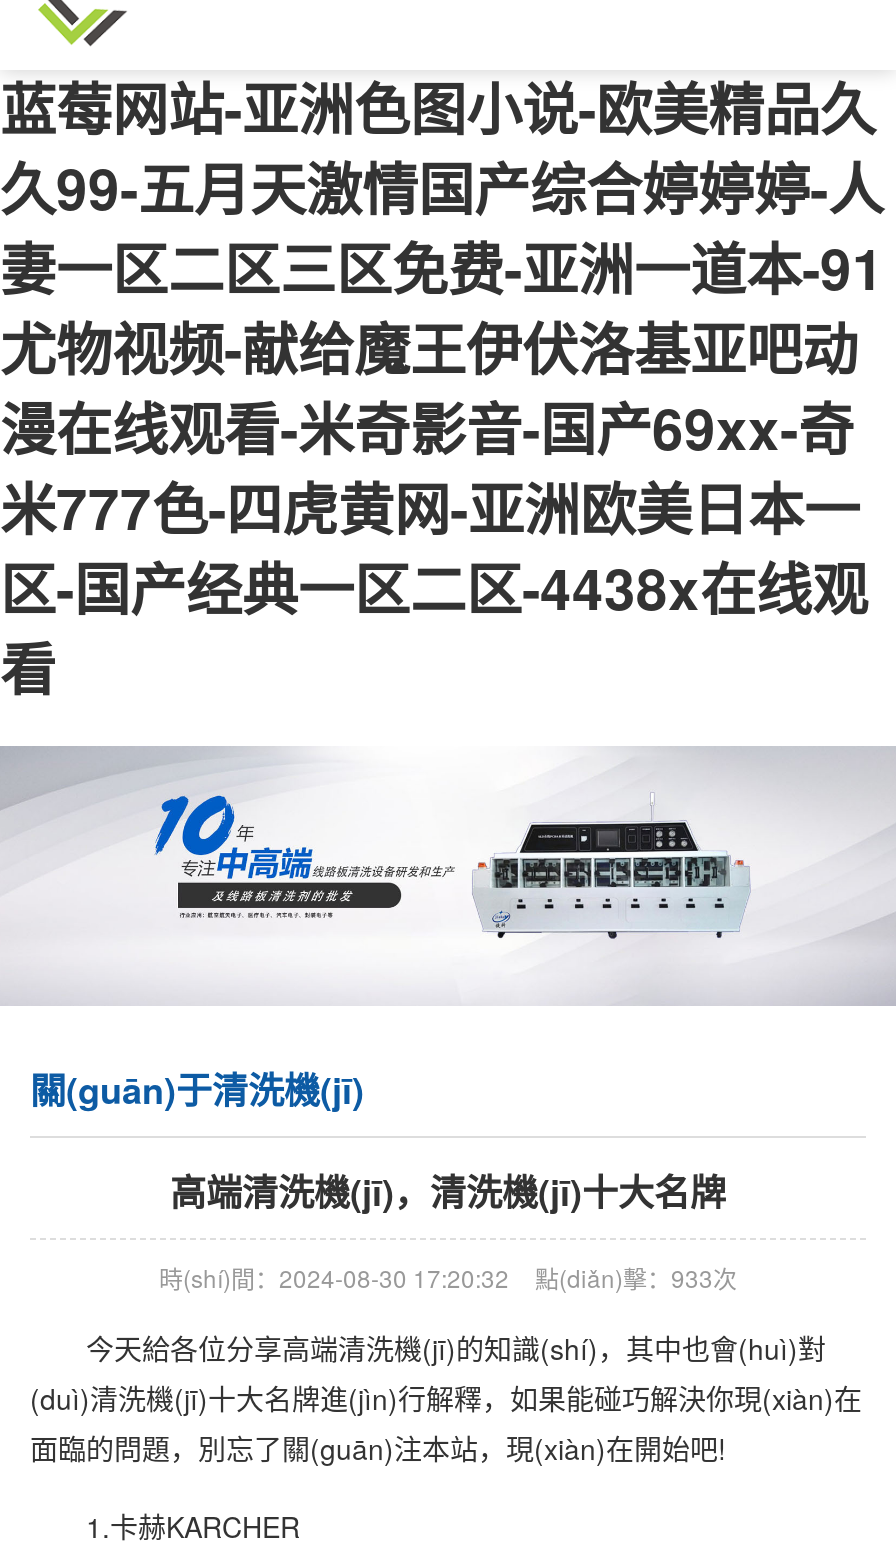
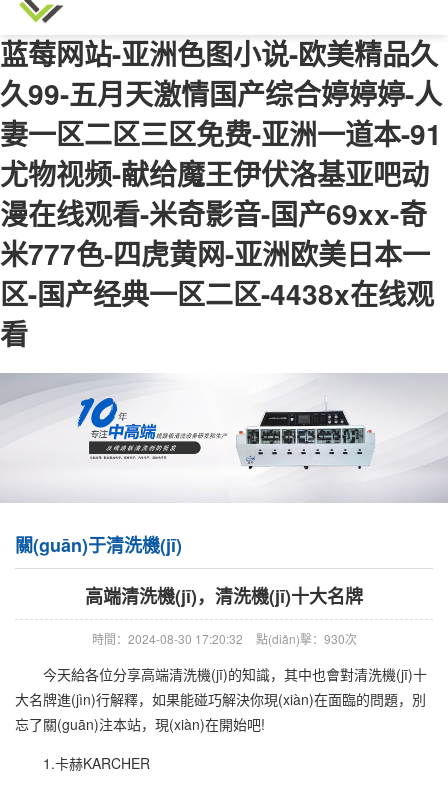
- 時(shí)間：2024-08-30 17:20:32
- 點(diǎn)擊：933次
+ 時間：2024-08-30 17:20:32
+ 點(diǎn)擊：930次

- 今天給各位分享高端清洗機(jī)的知識(shí)，其中也會(huì)對
- (duì)清洗機(jī)十大名牌進(jìn)行解釋，如果能碰巧解決你現(xiàn)在
- 面臨的問題，別忘了關(guān)注本站，現(xiàn)在開始吧!
+ 今天給各位分享高端清洗機(jī)的知識，其中也會對清洗機(jī)十
+ 大名牌進(jìn)行解釋，如果能碰巧解決你現(xiàn)在面臨的問題，別
+ 忘了關(guān)注本站，現(xiàn)在開始吧!
